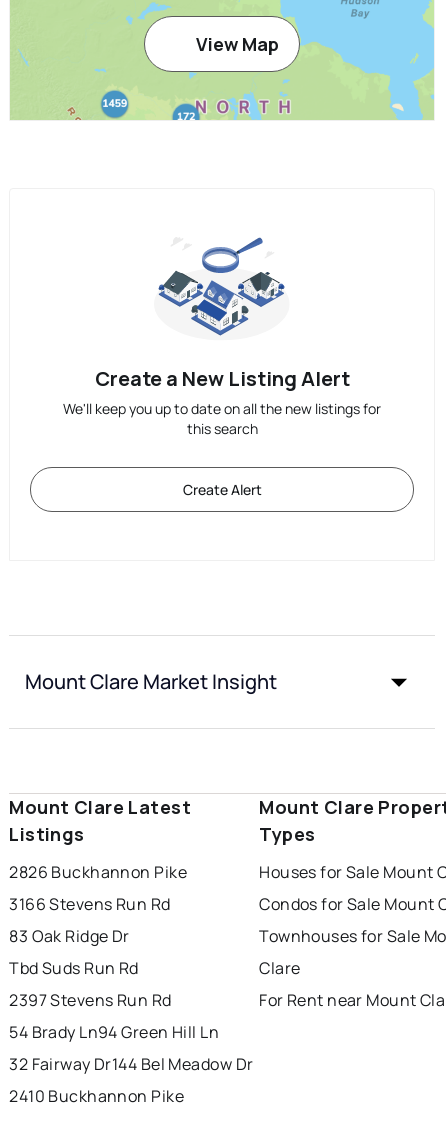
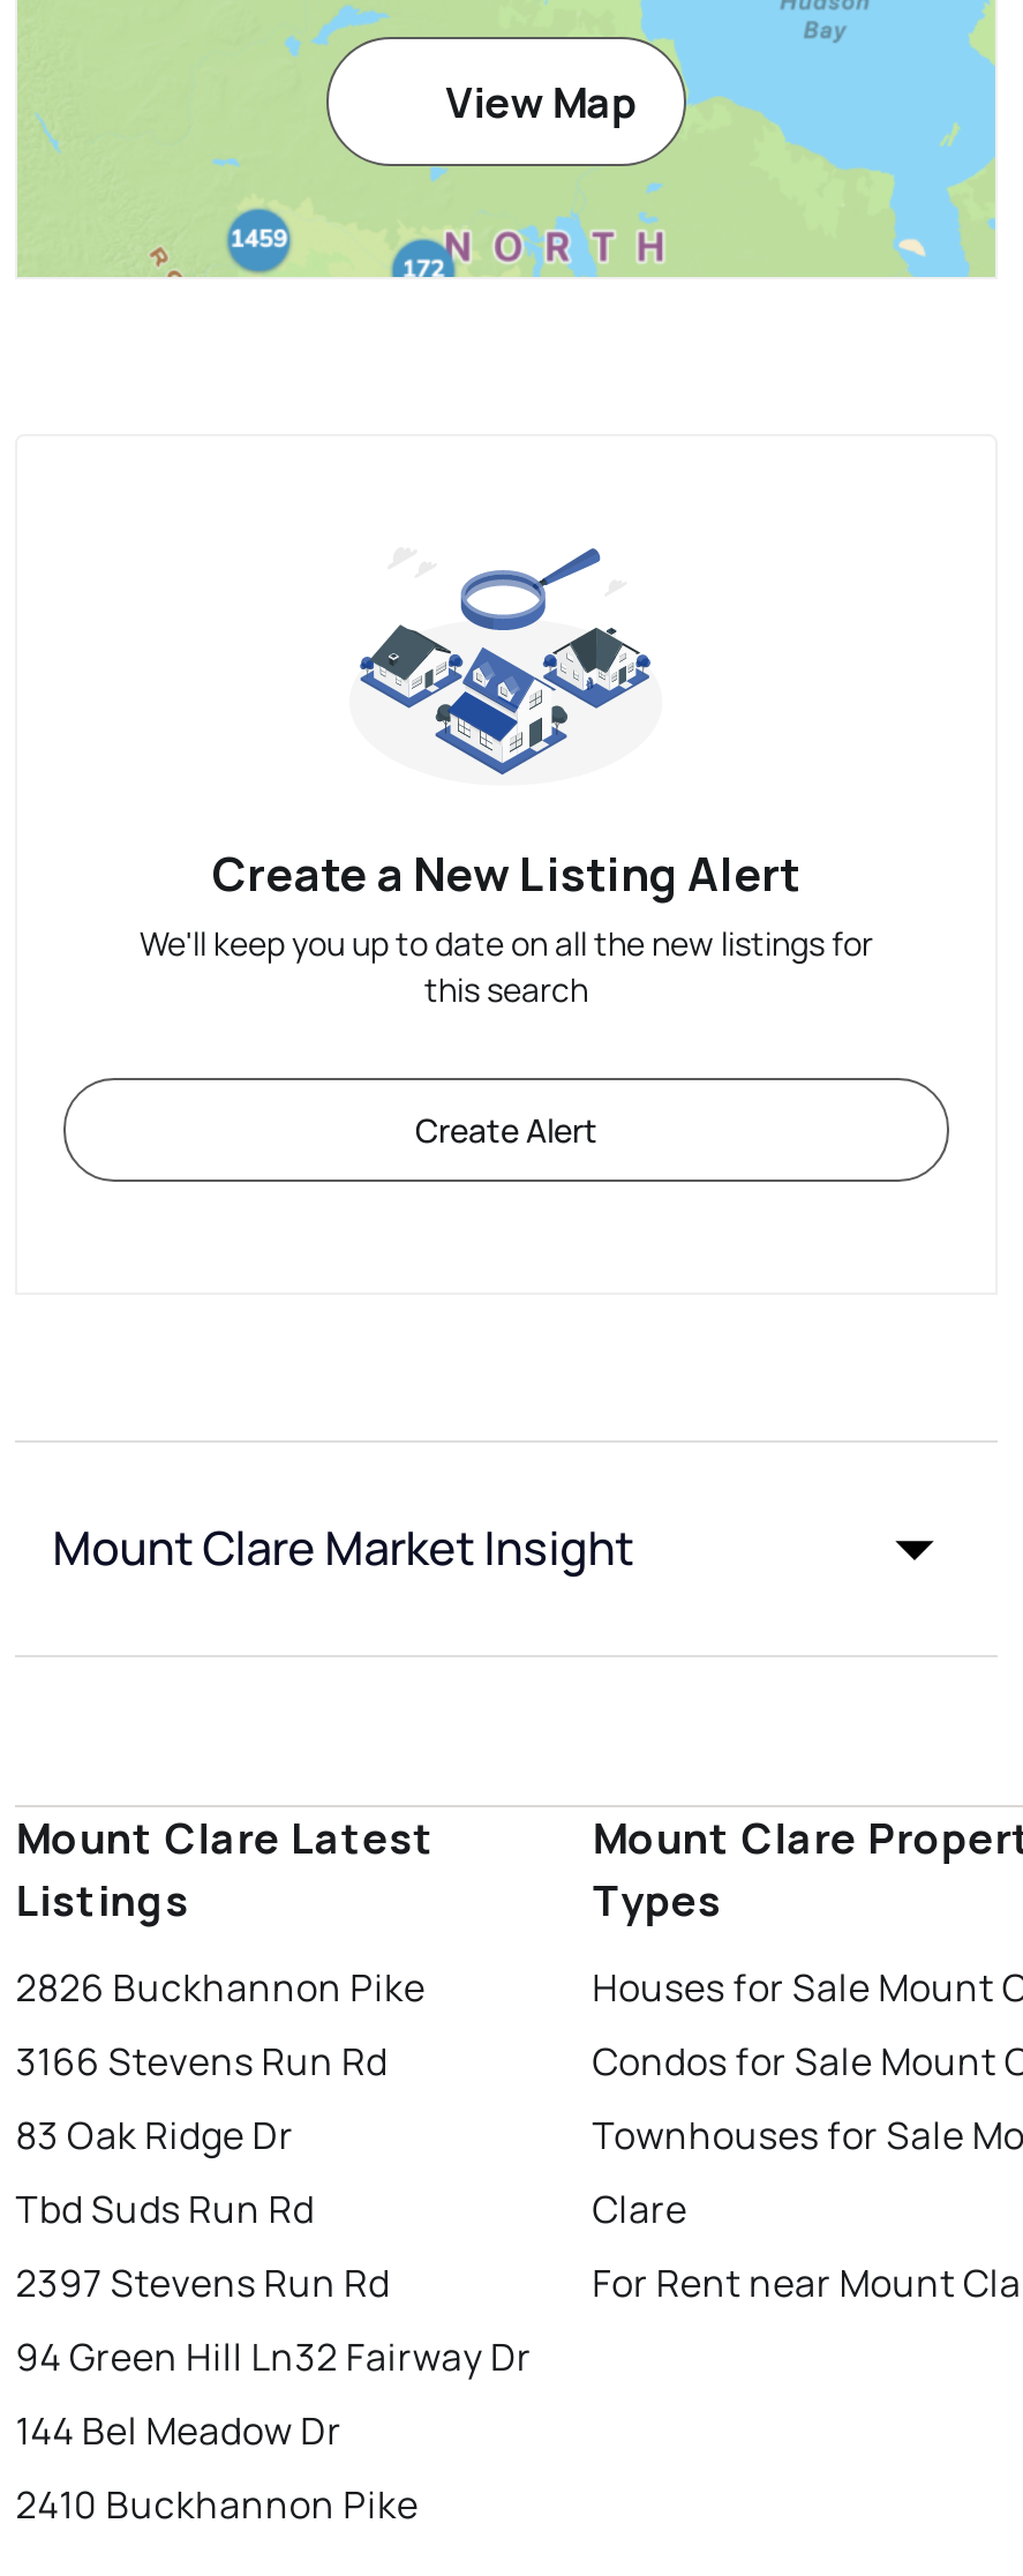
- 54 Brady Ln94 Green Hill Ln
+ 94 Green Hill Ln32 Fairway Dr

- 32 Fairway Dr144 Bel Meadow Dr
+ 144 Bel Meadow Dr
